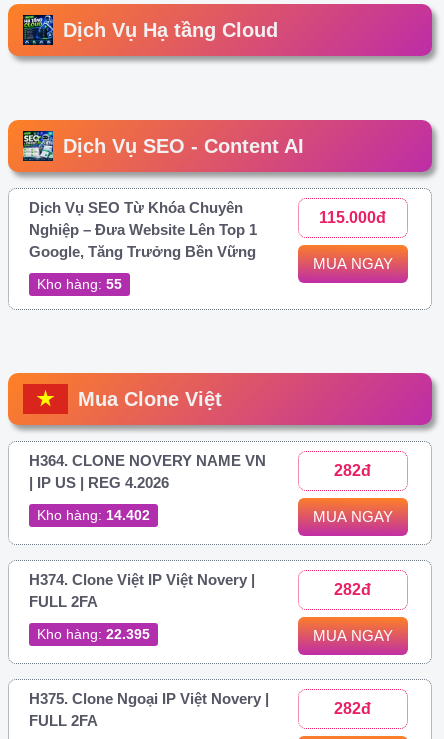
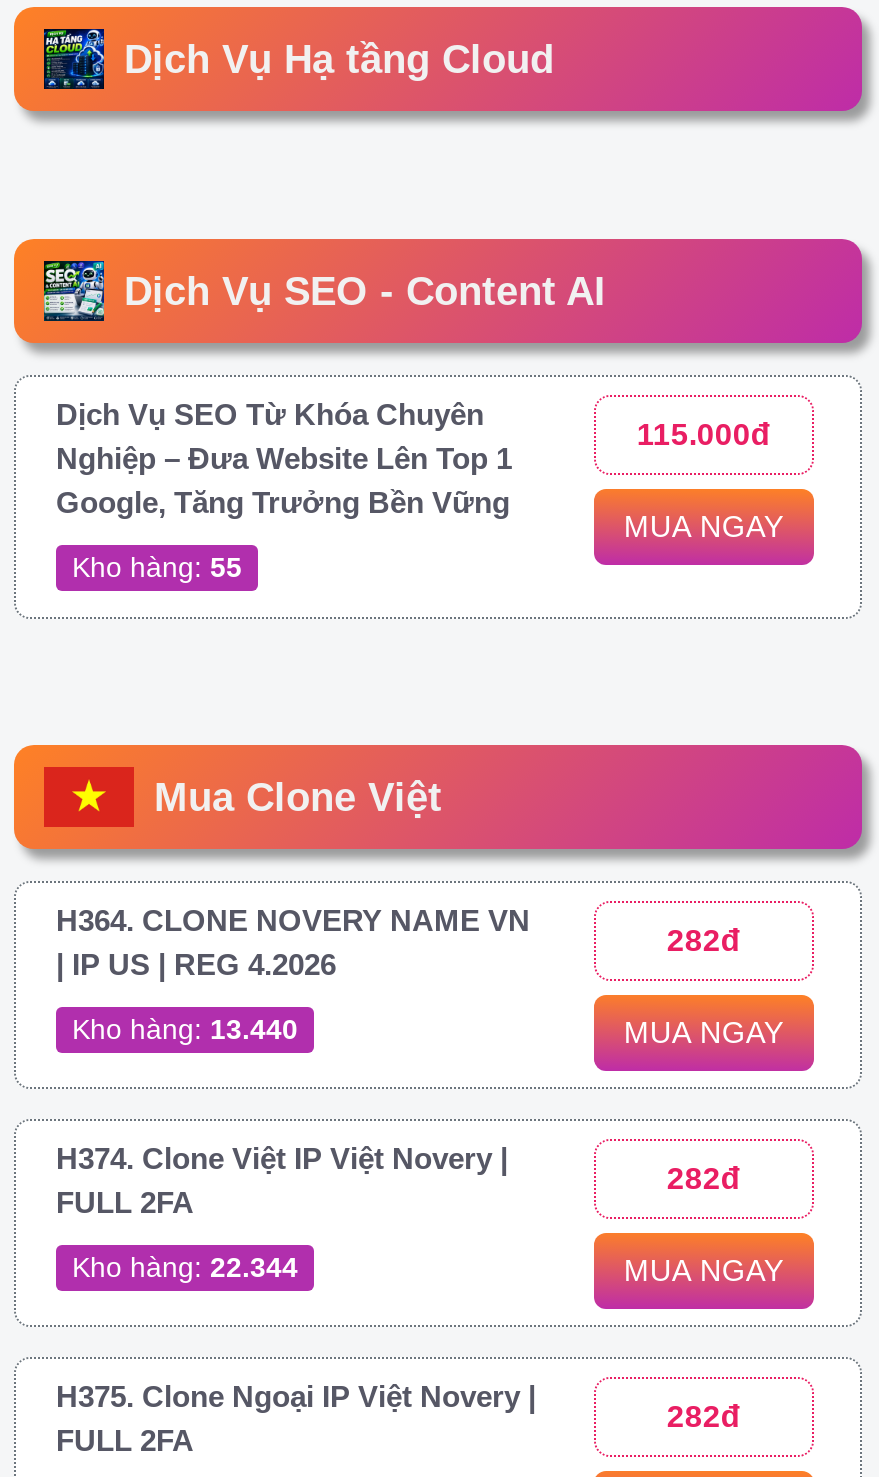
- Kho hàng: 14.402
+ Kho hàng: 13.440

- Kho hàng: 22.395
+ Kho hàng: 22.344
